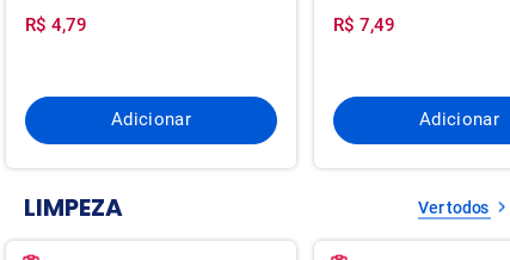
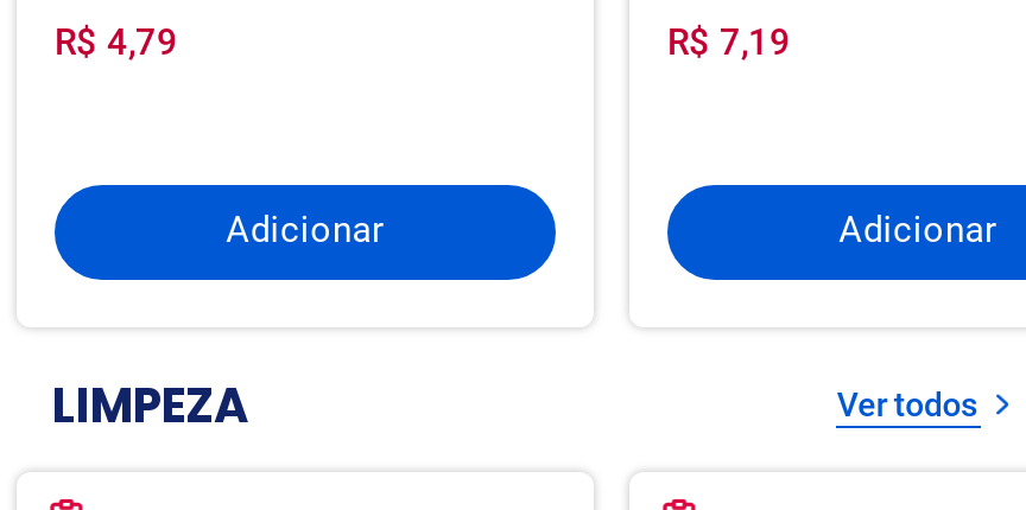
- R$ 7,49
+ R$ 7,19
